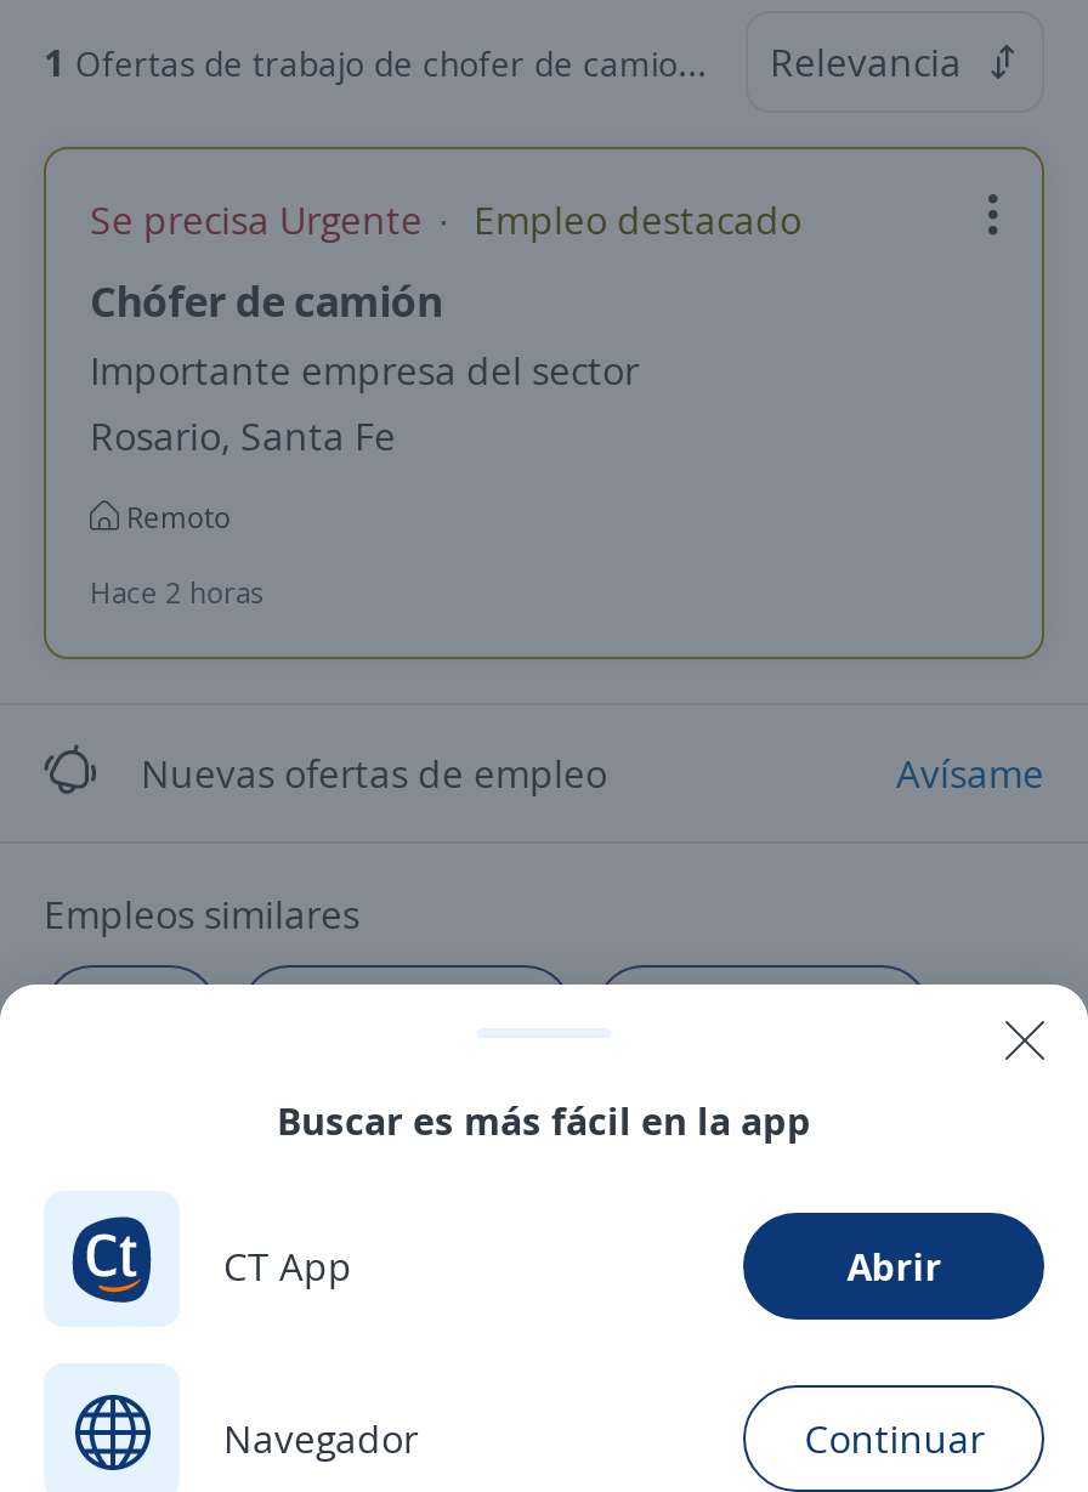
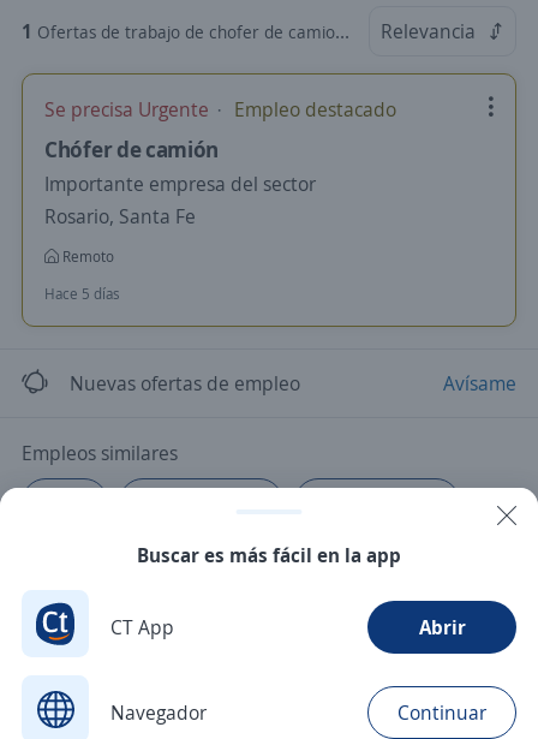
- Hace 2 horas
+ Hace 5 días
